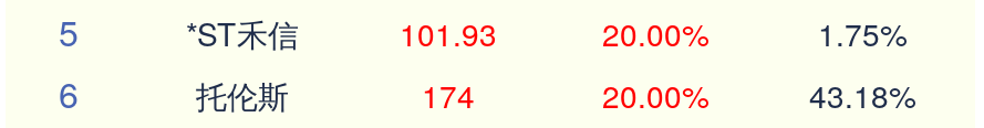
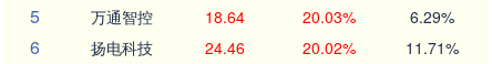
- *ST禾信
- 101.93
- 20.00%
- 1.75%
+ 万通智控
+ 18.64
+ 20.03%
+ 6.29%

- 托伦斯
- 174
- 20.00%
- 43.18%
+ 扬电科技
+ 24.46
+ 20.02%
+ 11.71%
